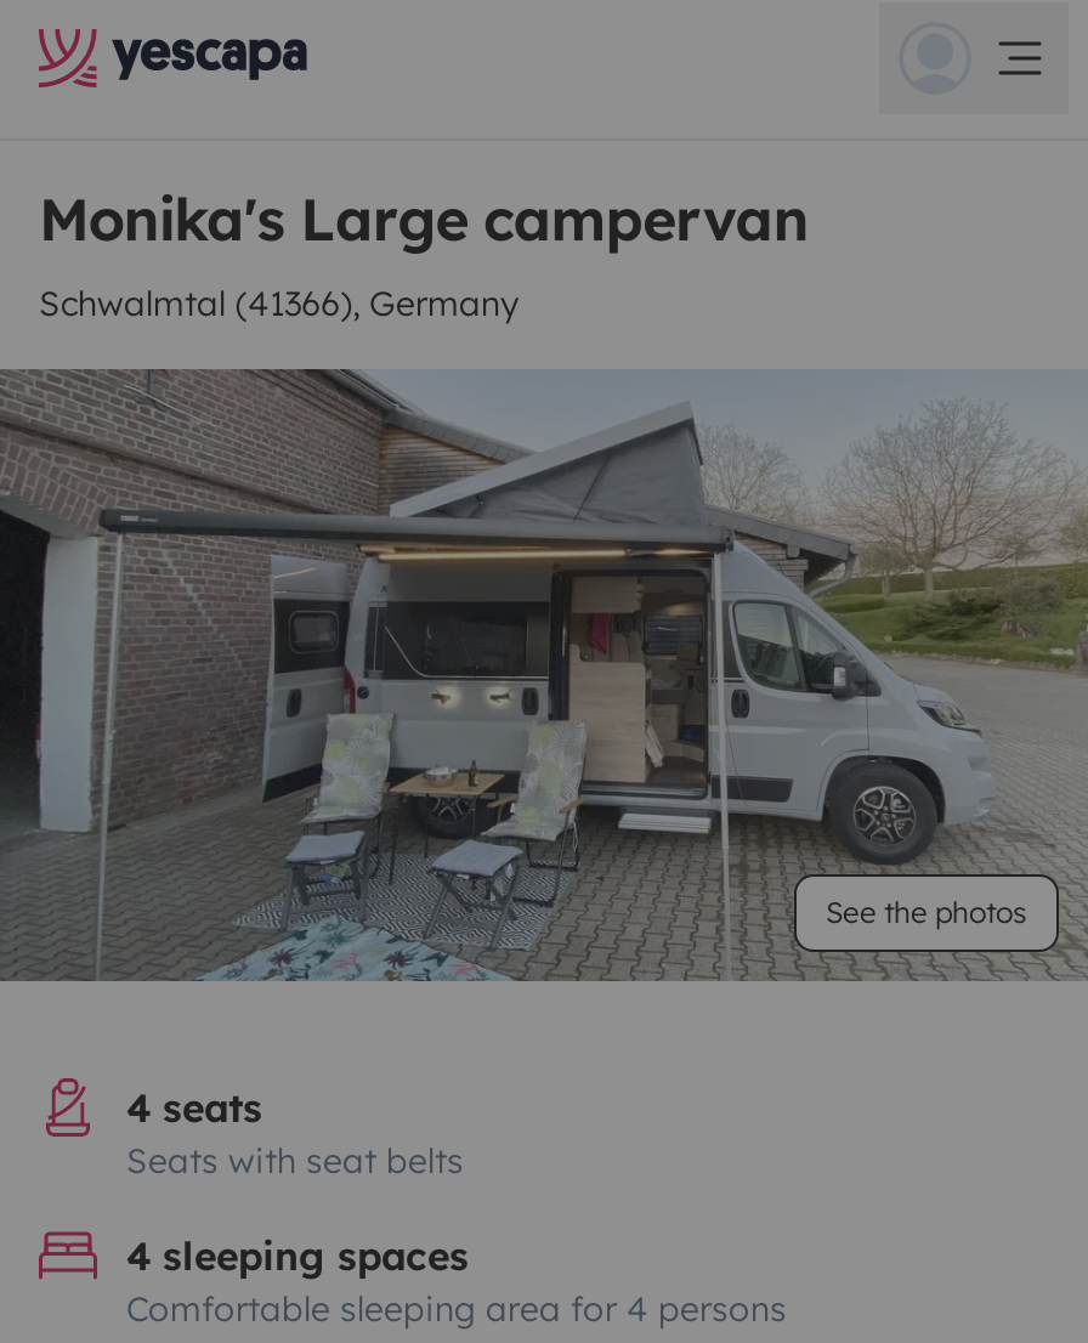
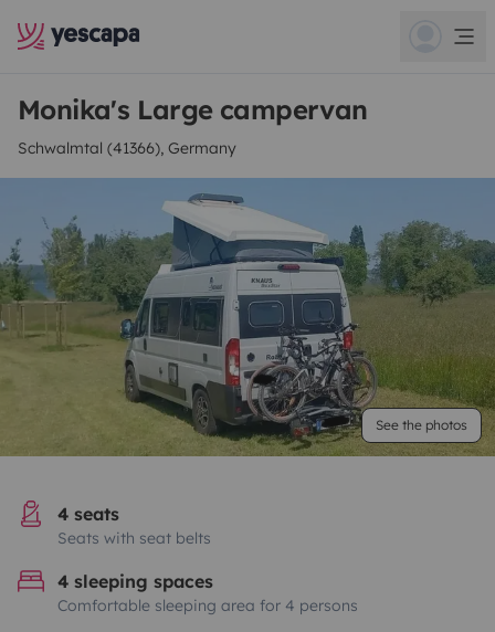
- [image]
+ [image]
